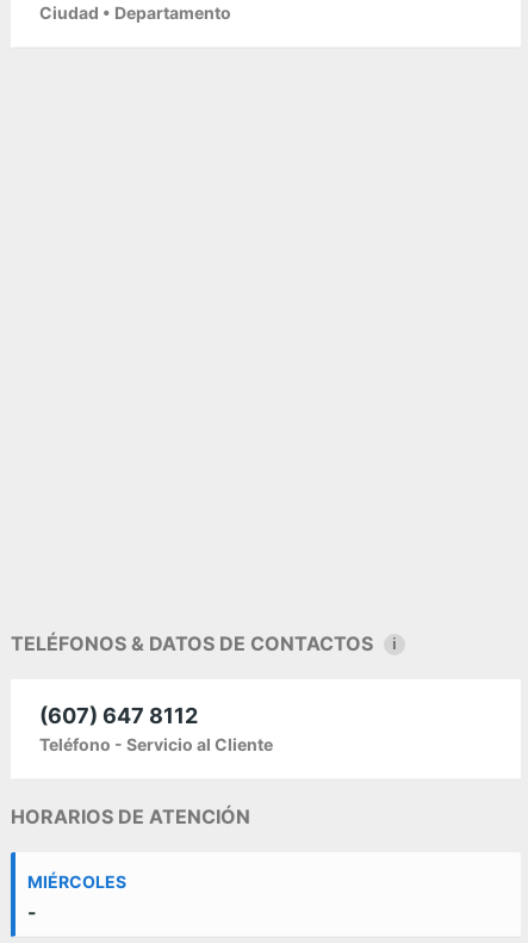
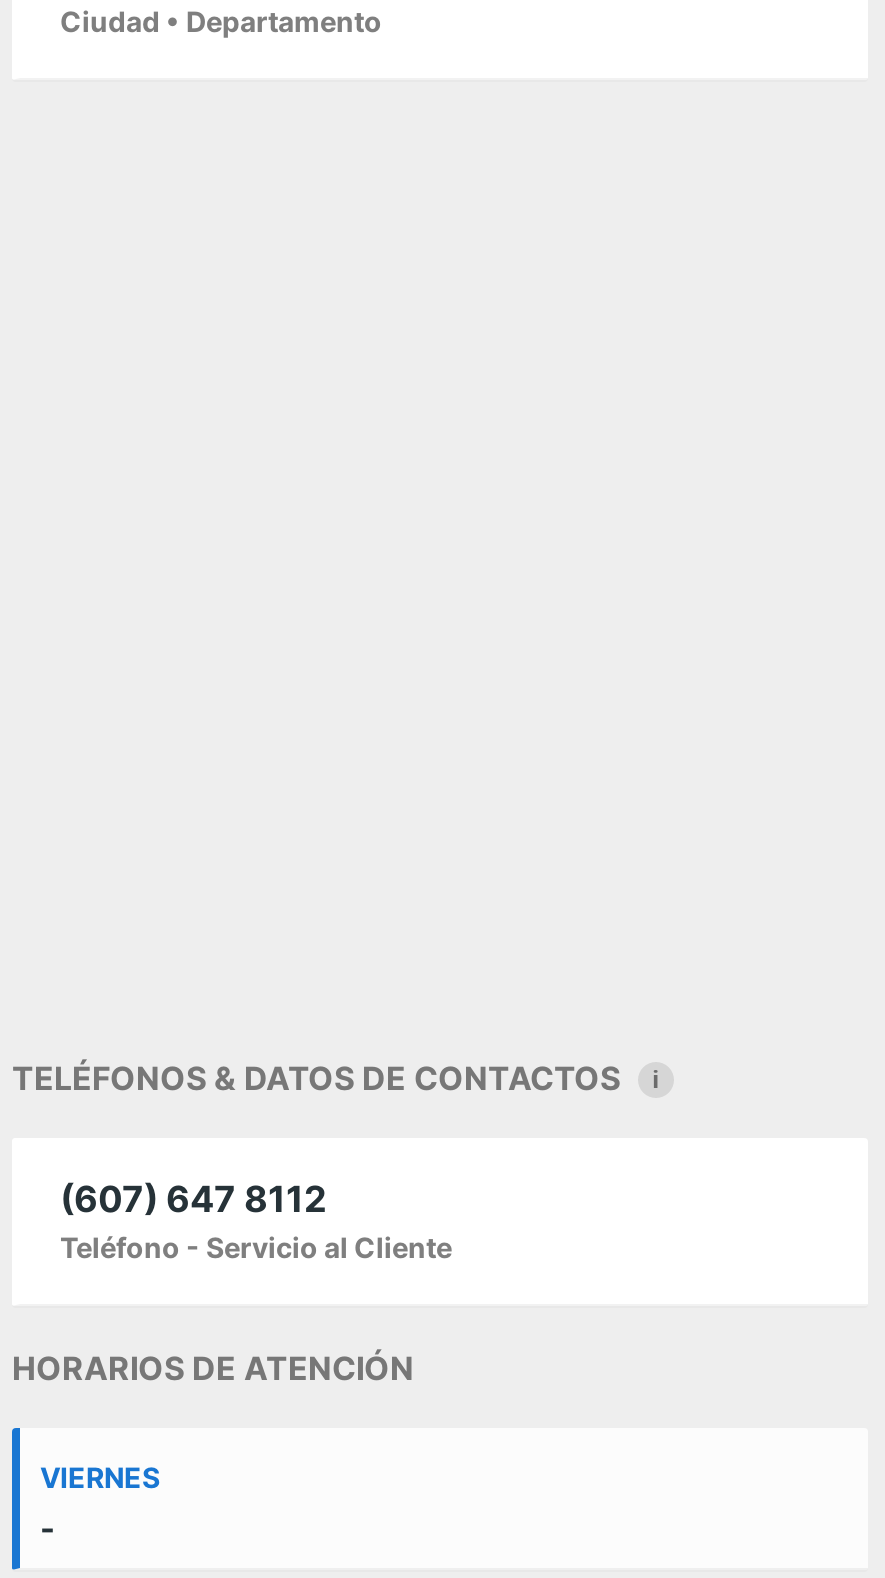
- MIÉRCOLES
+ VIERNES
